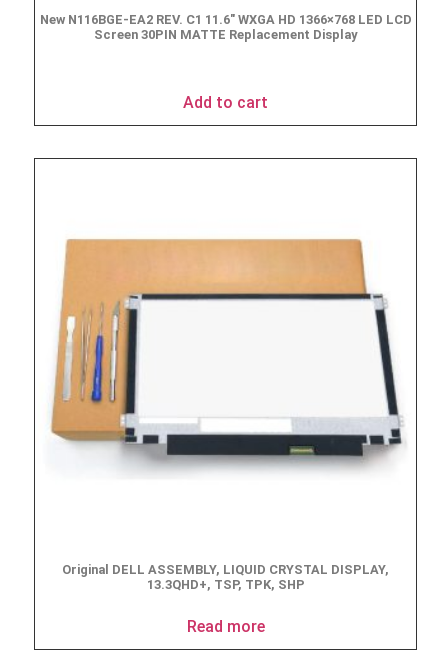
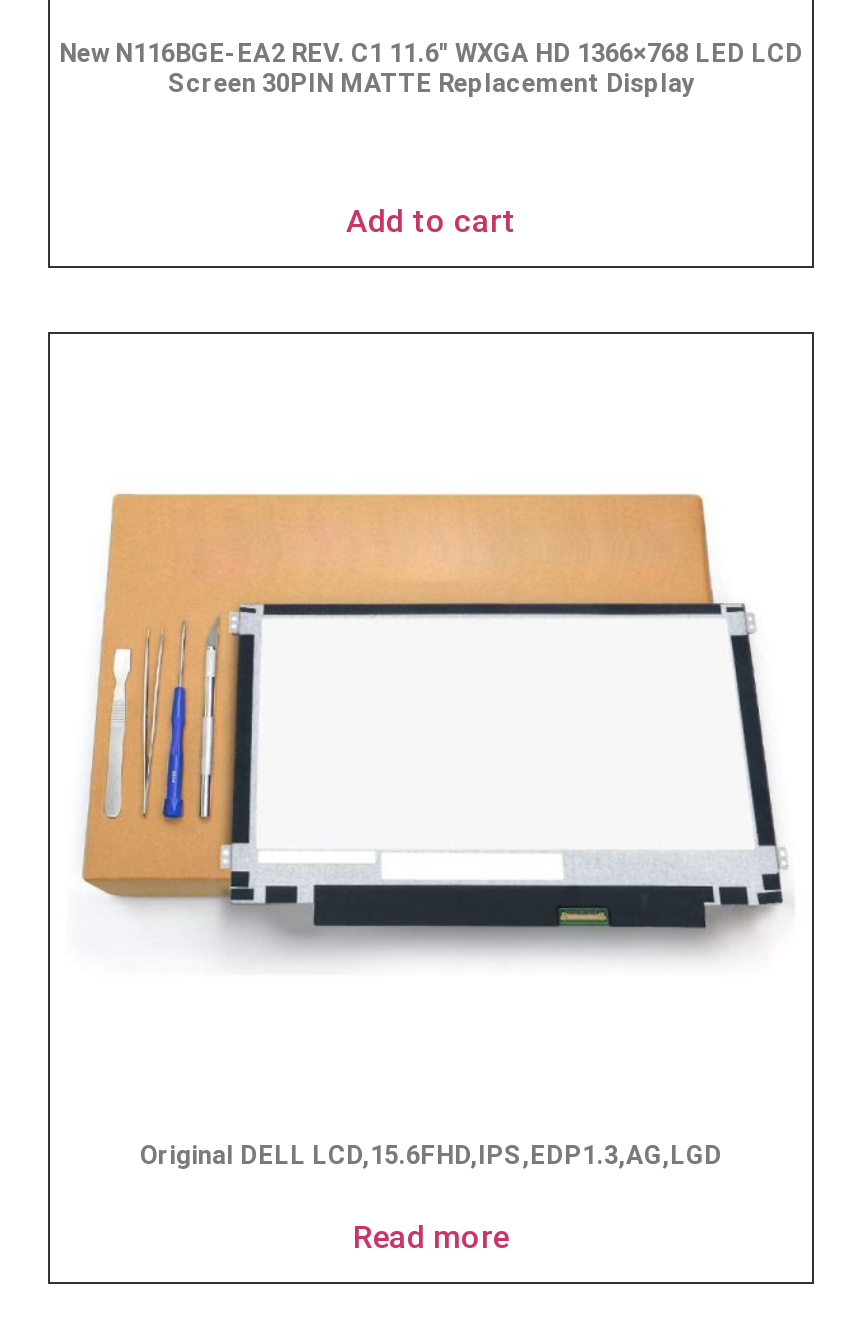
- Original DELL ASSEMBLY, LIQUID CRYSTAL DISPLAY,
- 13.3QHD+, TSP, TPK, SHP
+ Original DELL LCD,15.6FHD,IPS,EDP1.3,AG,LGD
